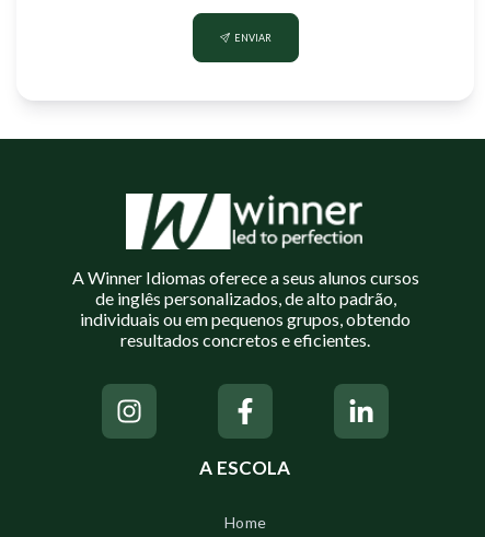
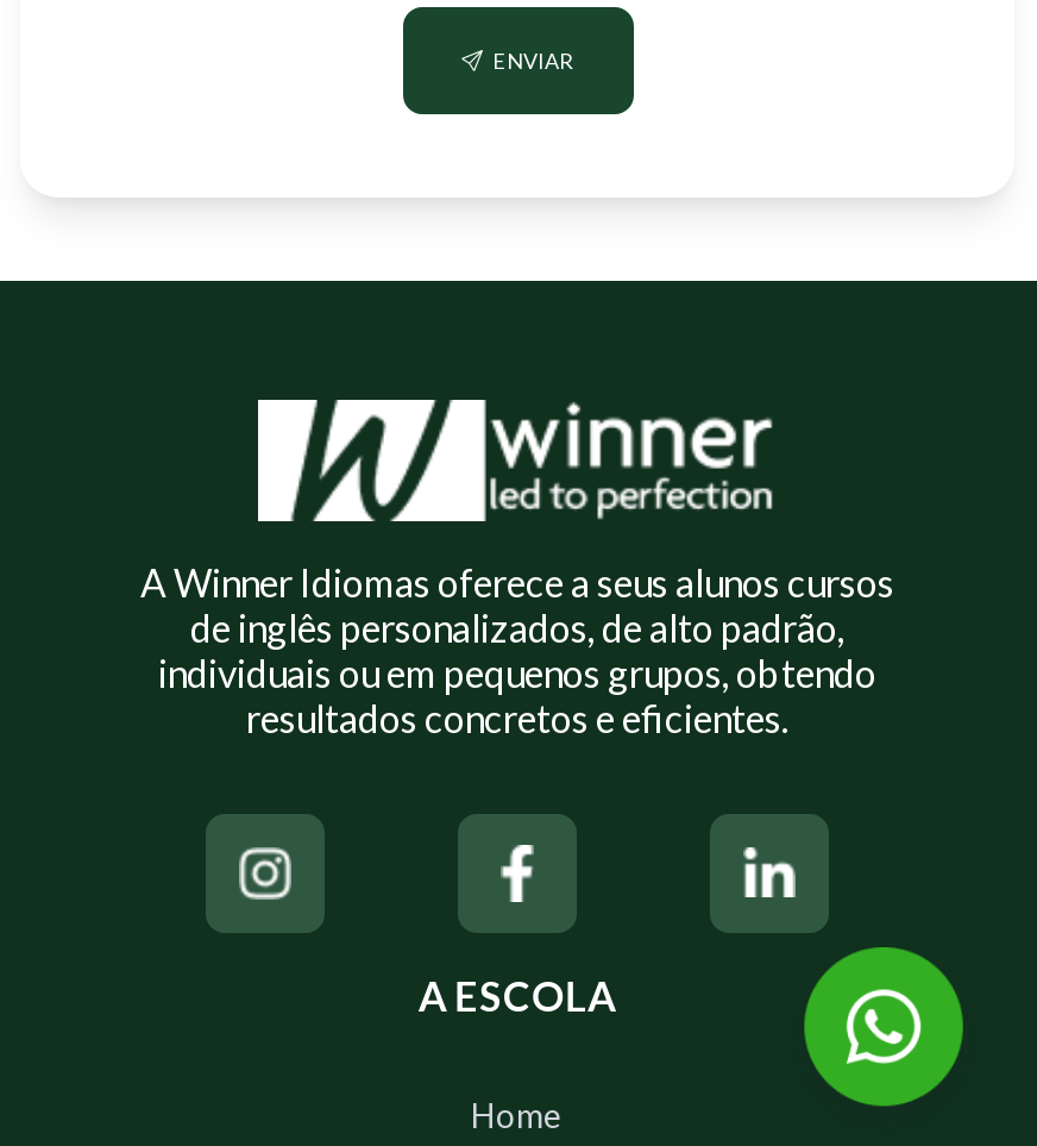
+ [image]
